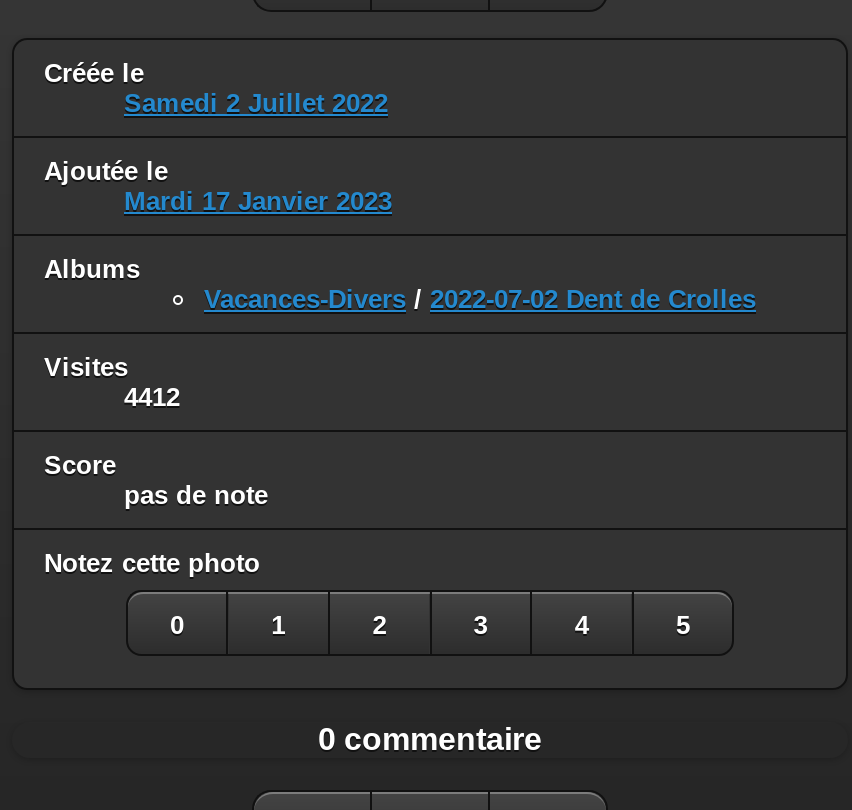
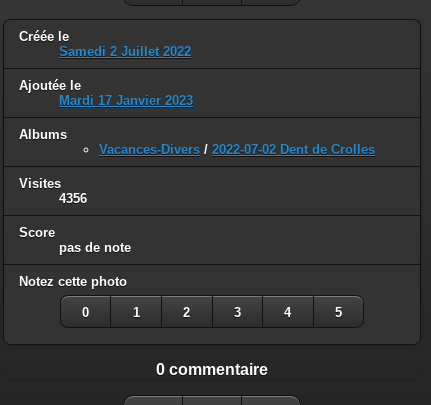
- 4412
+ 4356
